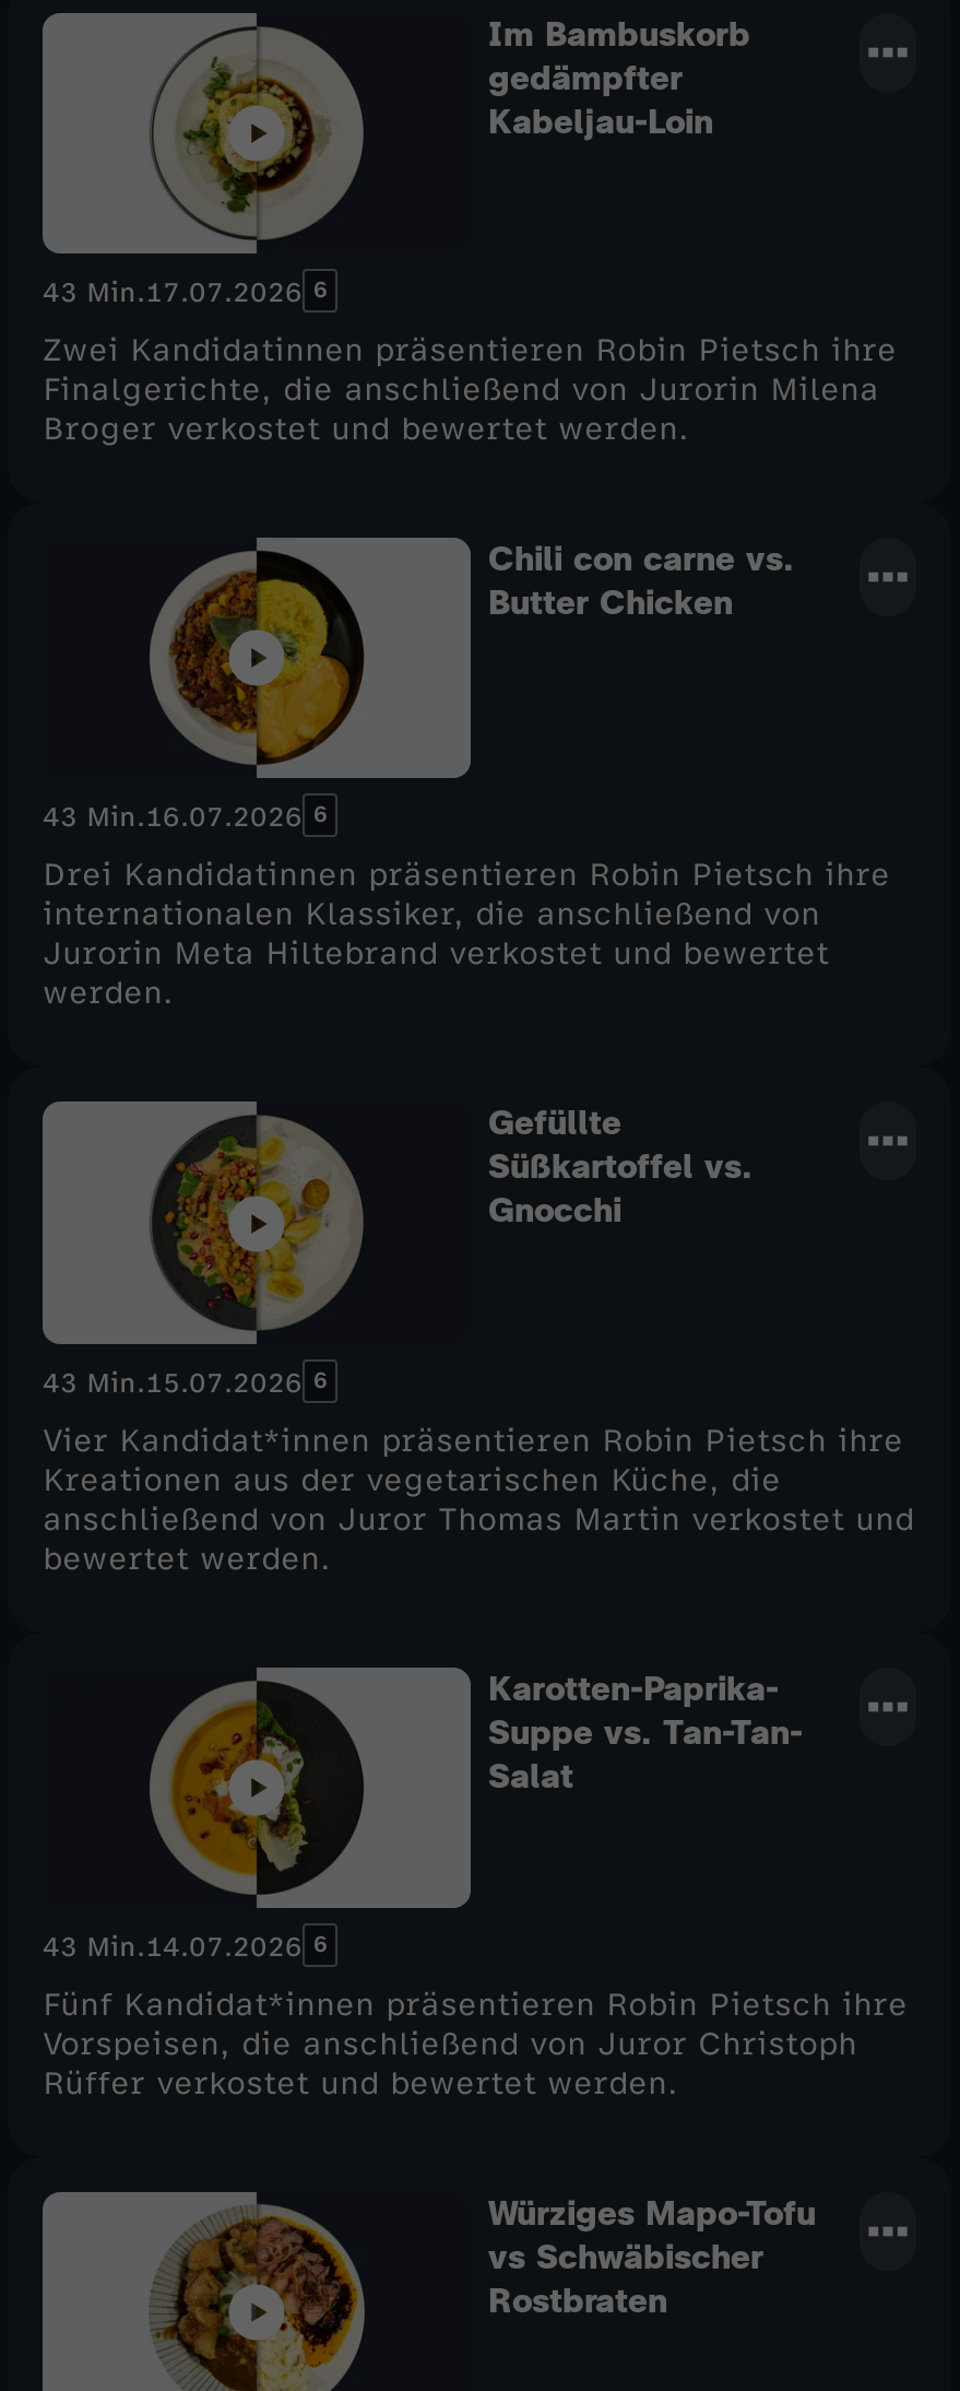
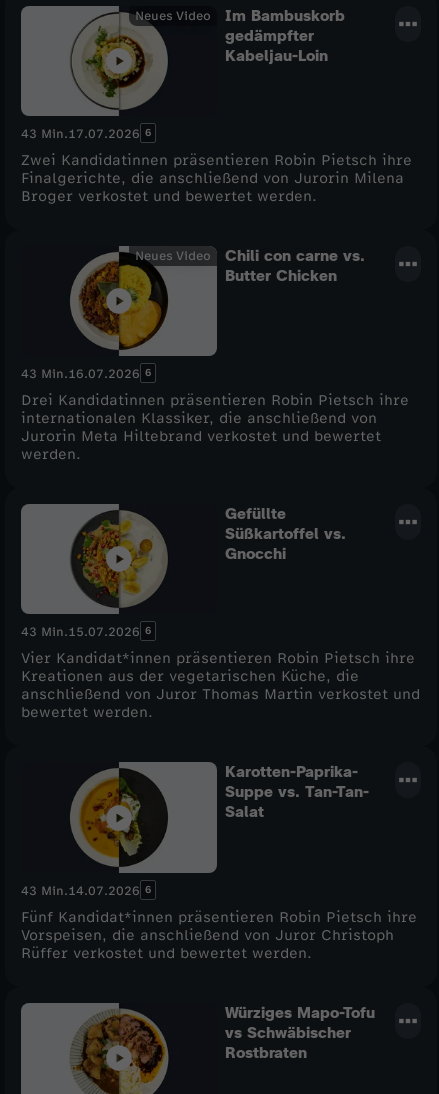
+ Neues Video

+ Neues Video
